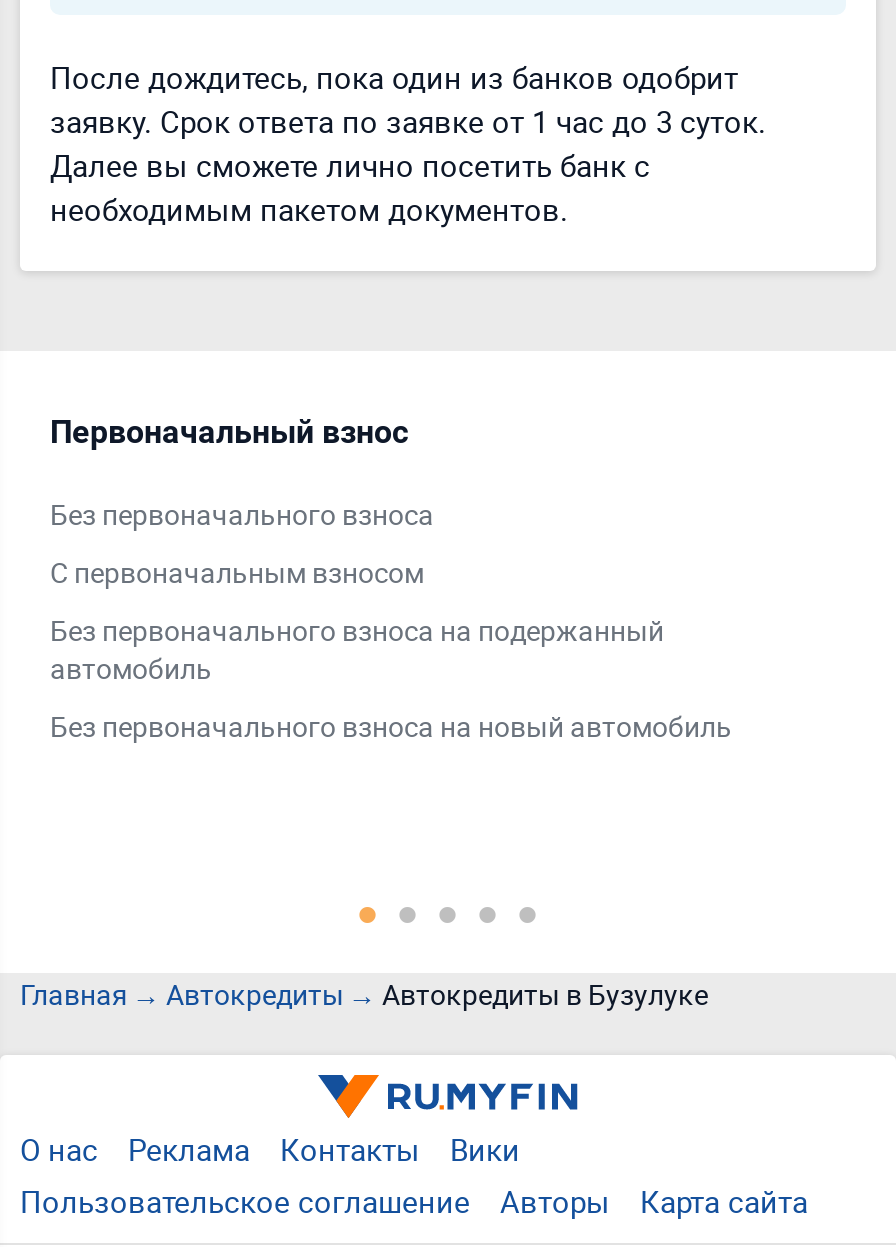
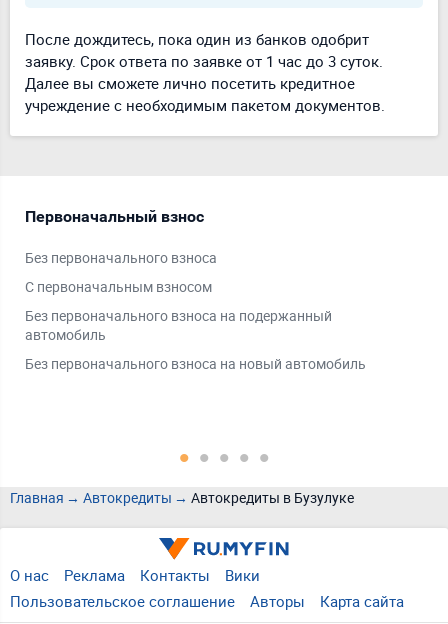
- Далее вы сможете лично посетить банк с
- необходимым пакетом документов.
+ Далее вы сможете лично посетить кредитное
+ учреждение с необходимым пакетом документов.
